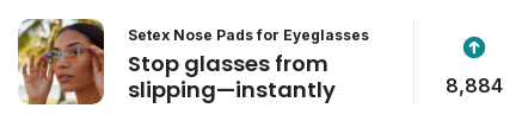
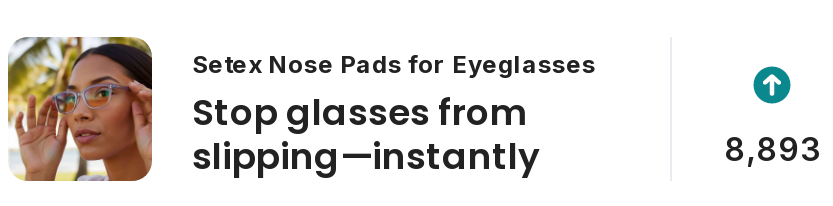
- 8,884
+ 8,893
